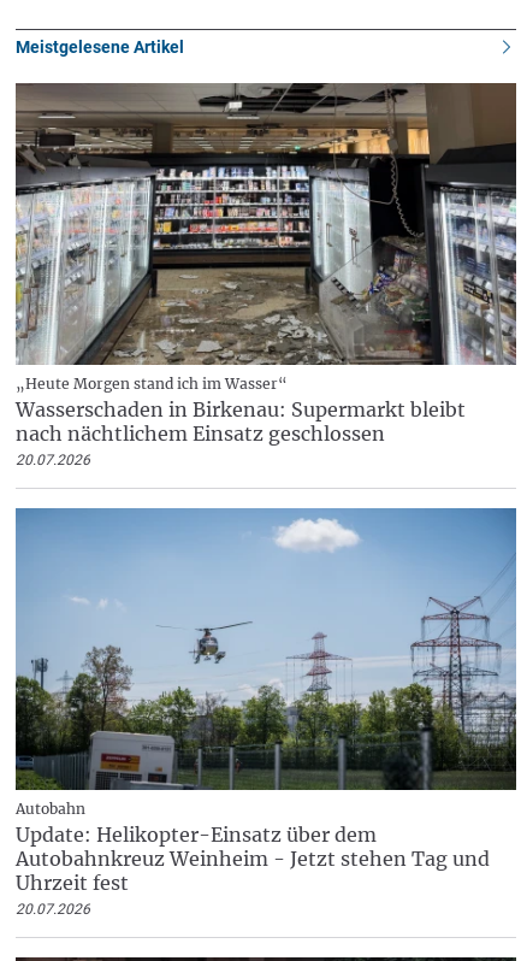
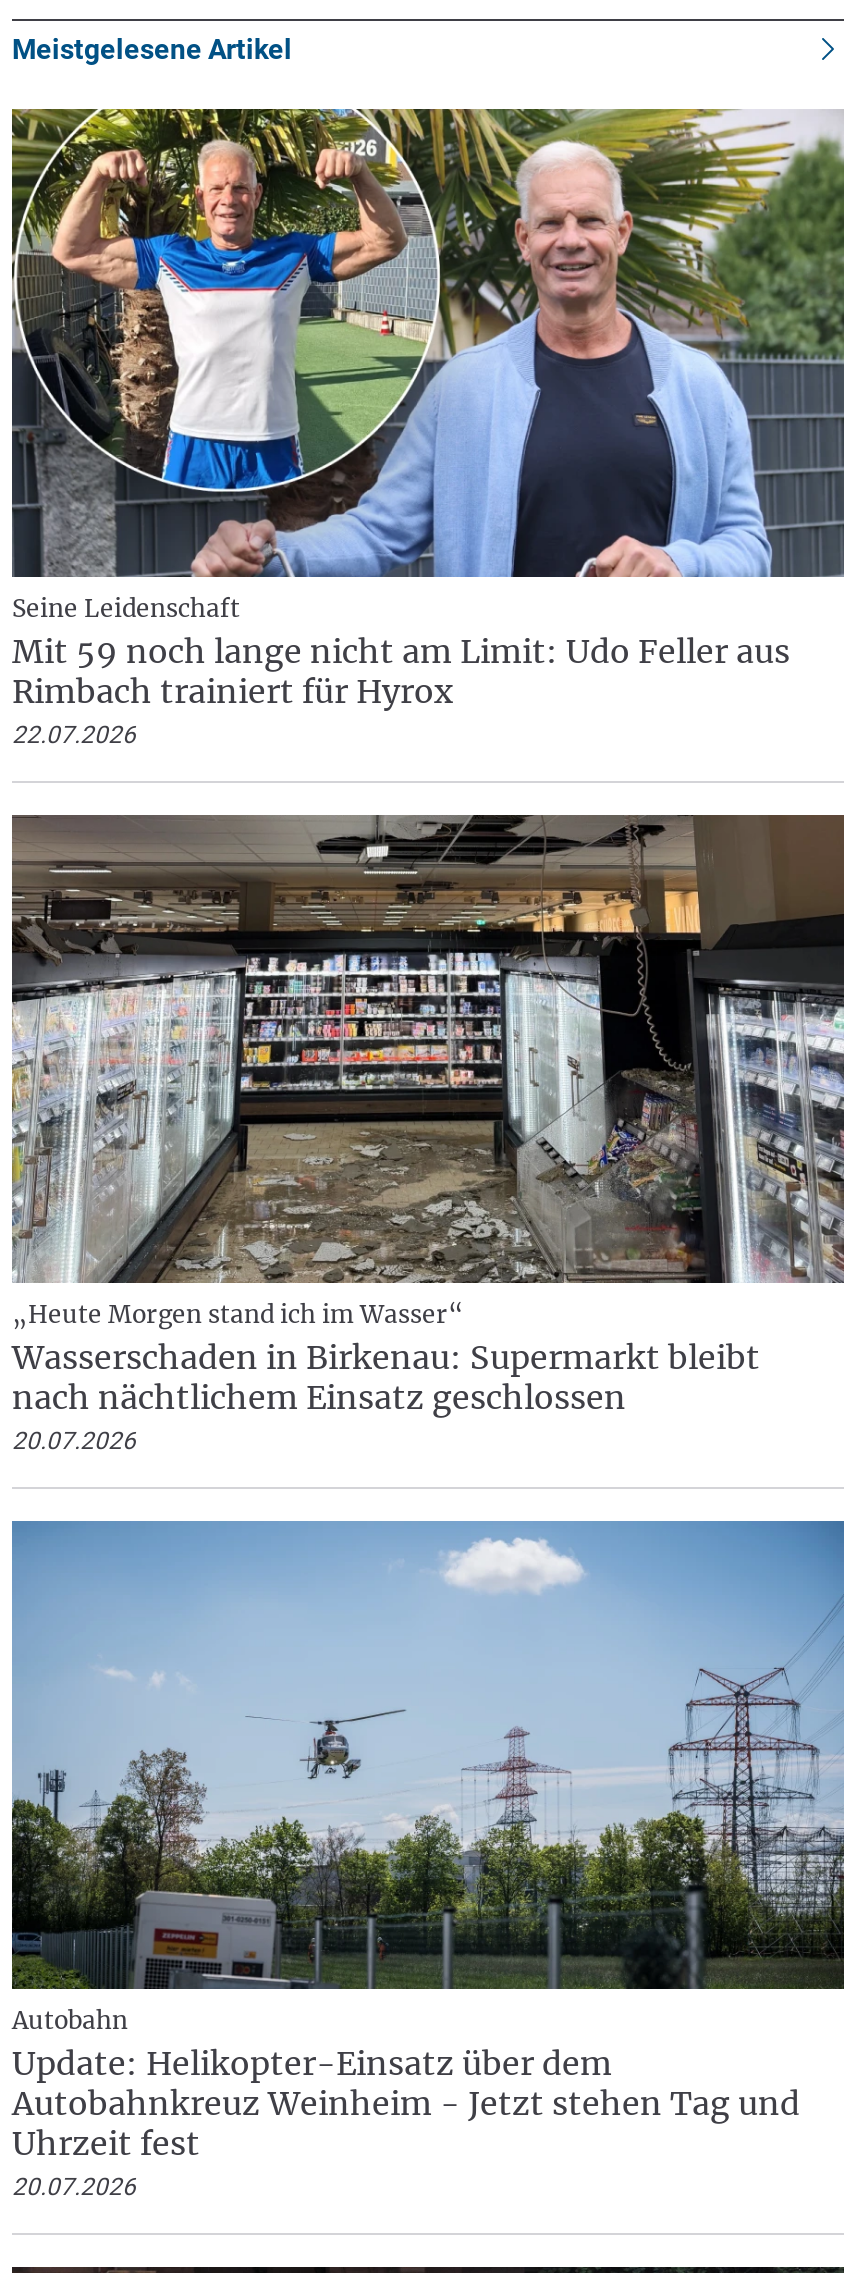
+ [image]
+ Seine Leidenschaft
+ Mit 59 noch lange nicht am Limit: Udo Feller aus
+ Rimbach trainiert für Hyrox
+ 22.07.2026
